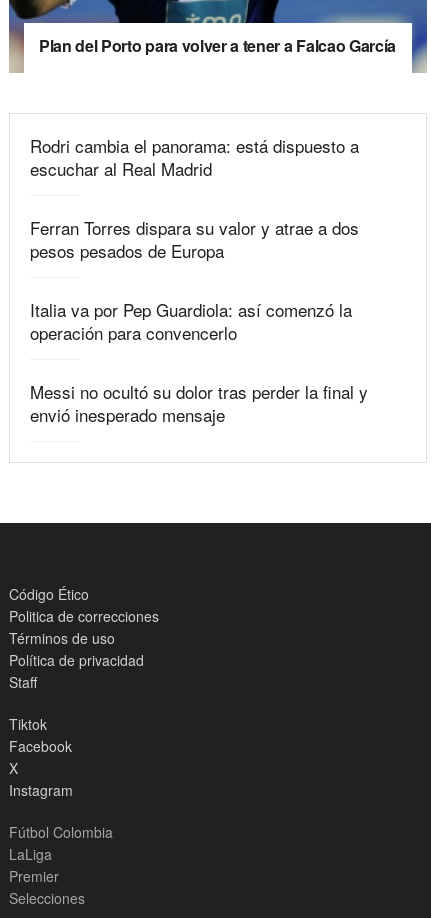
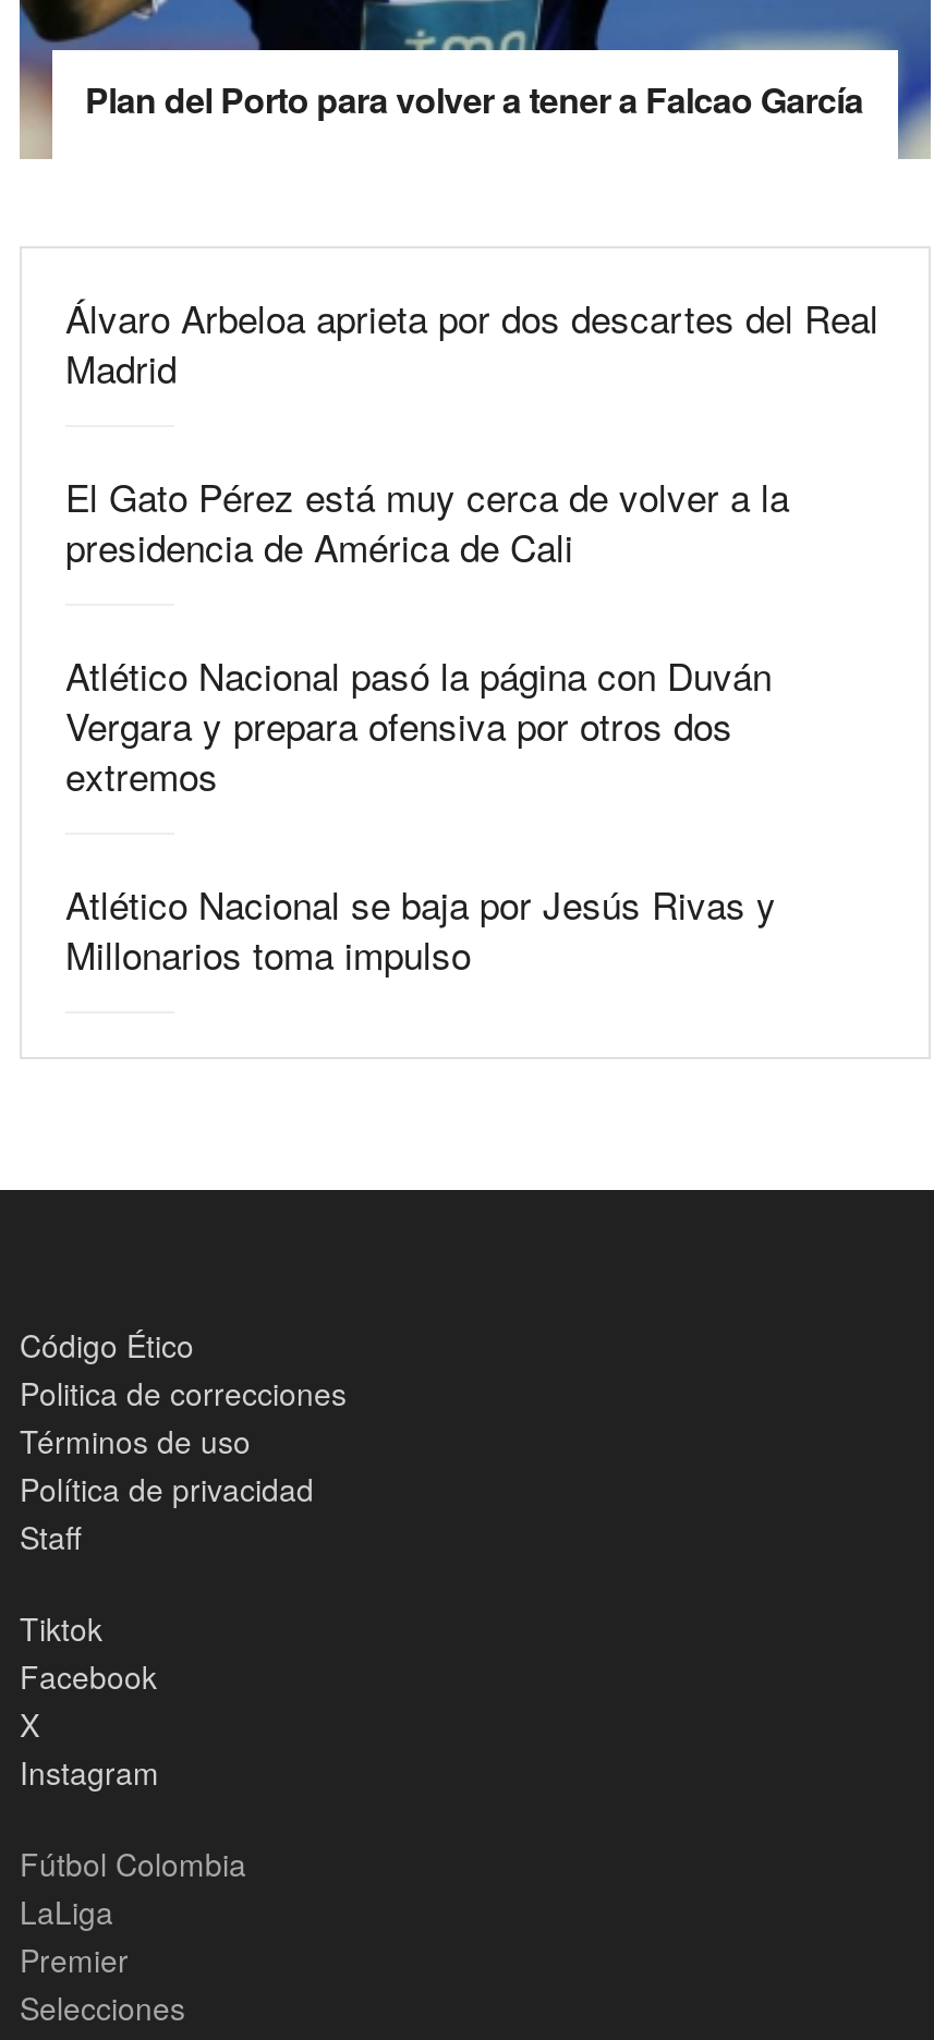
- Rodri cambia el panorama: está dispuesto a
- escuchar al Real Madrid
+ Álvaro Arbeloa aprieta por dos descartes del Real
+ Madrid

- Ferran Torres dispara su valor y atrae a dos
- pesos pesados de Europa
+ El Gato Pérez está muy cerca de volver a la
+ presidencia de América de Cali

- Italia va por Pep Guardiola: así comenzó la
- operación para convencerlo
+ Atlético Nacional pasó la página con Duván
+ Vergara y prepara ofensiva por otros dos
+ extremos

- Messi no ocultó su dolor tras perder la final y
- envió inesperado mensaje
+ Atlético Nacional se baja por Jesús Rivas y
+ Millonarios toma impulso
